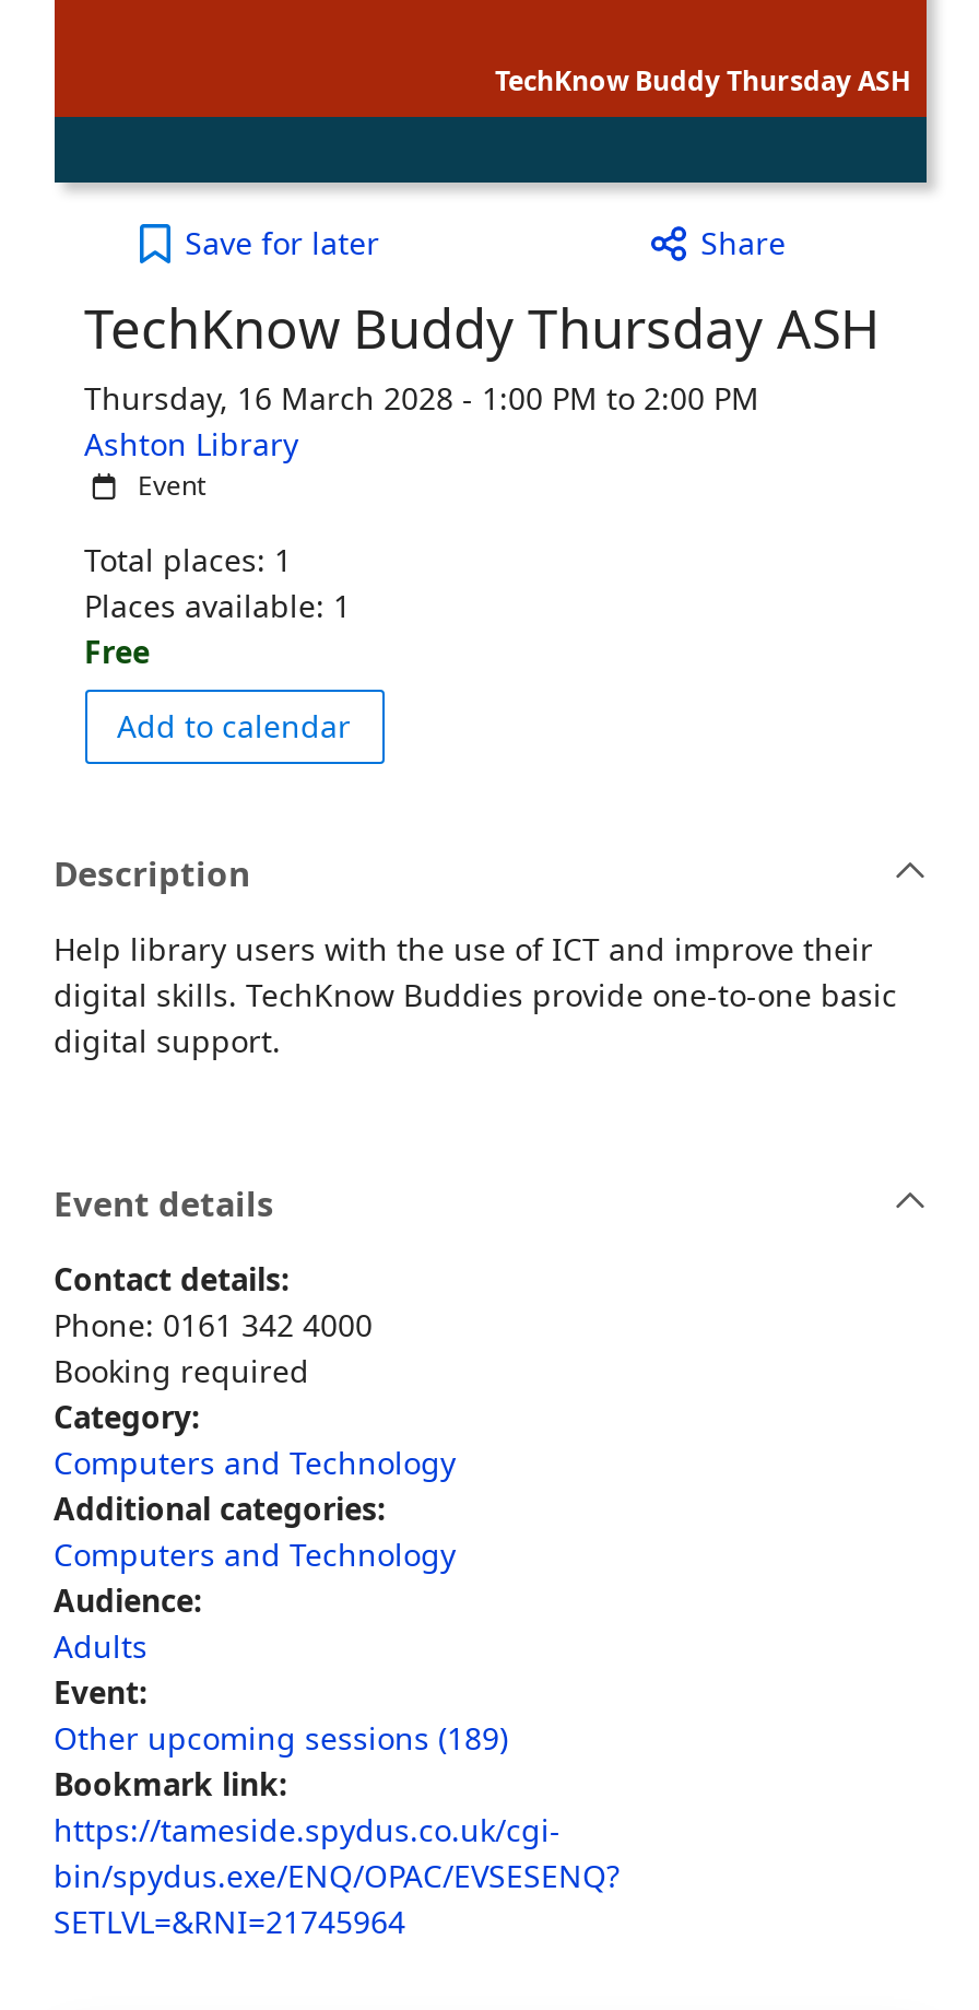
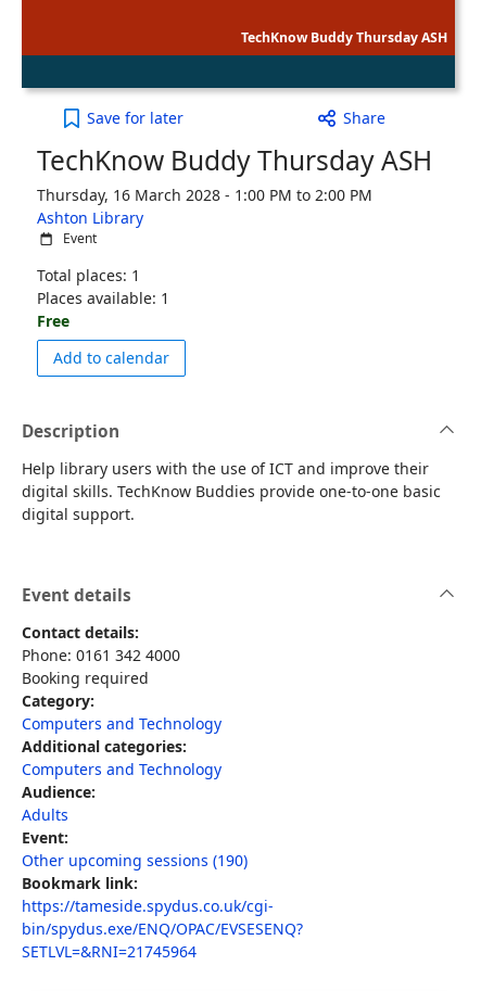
- Other upcoming sessions (189)
+ Other upcoming sessions (190)
